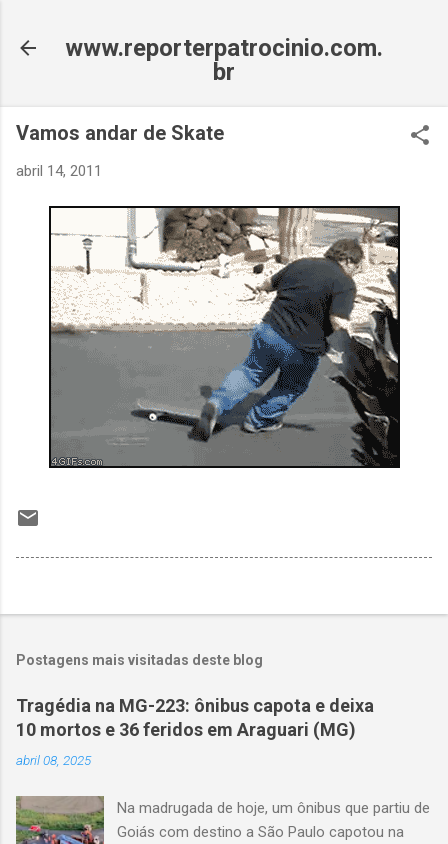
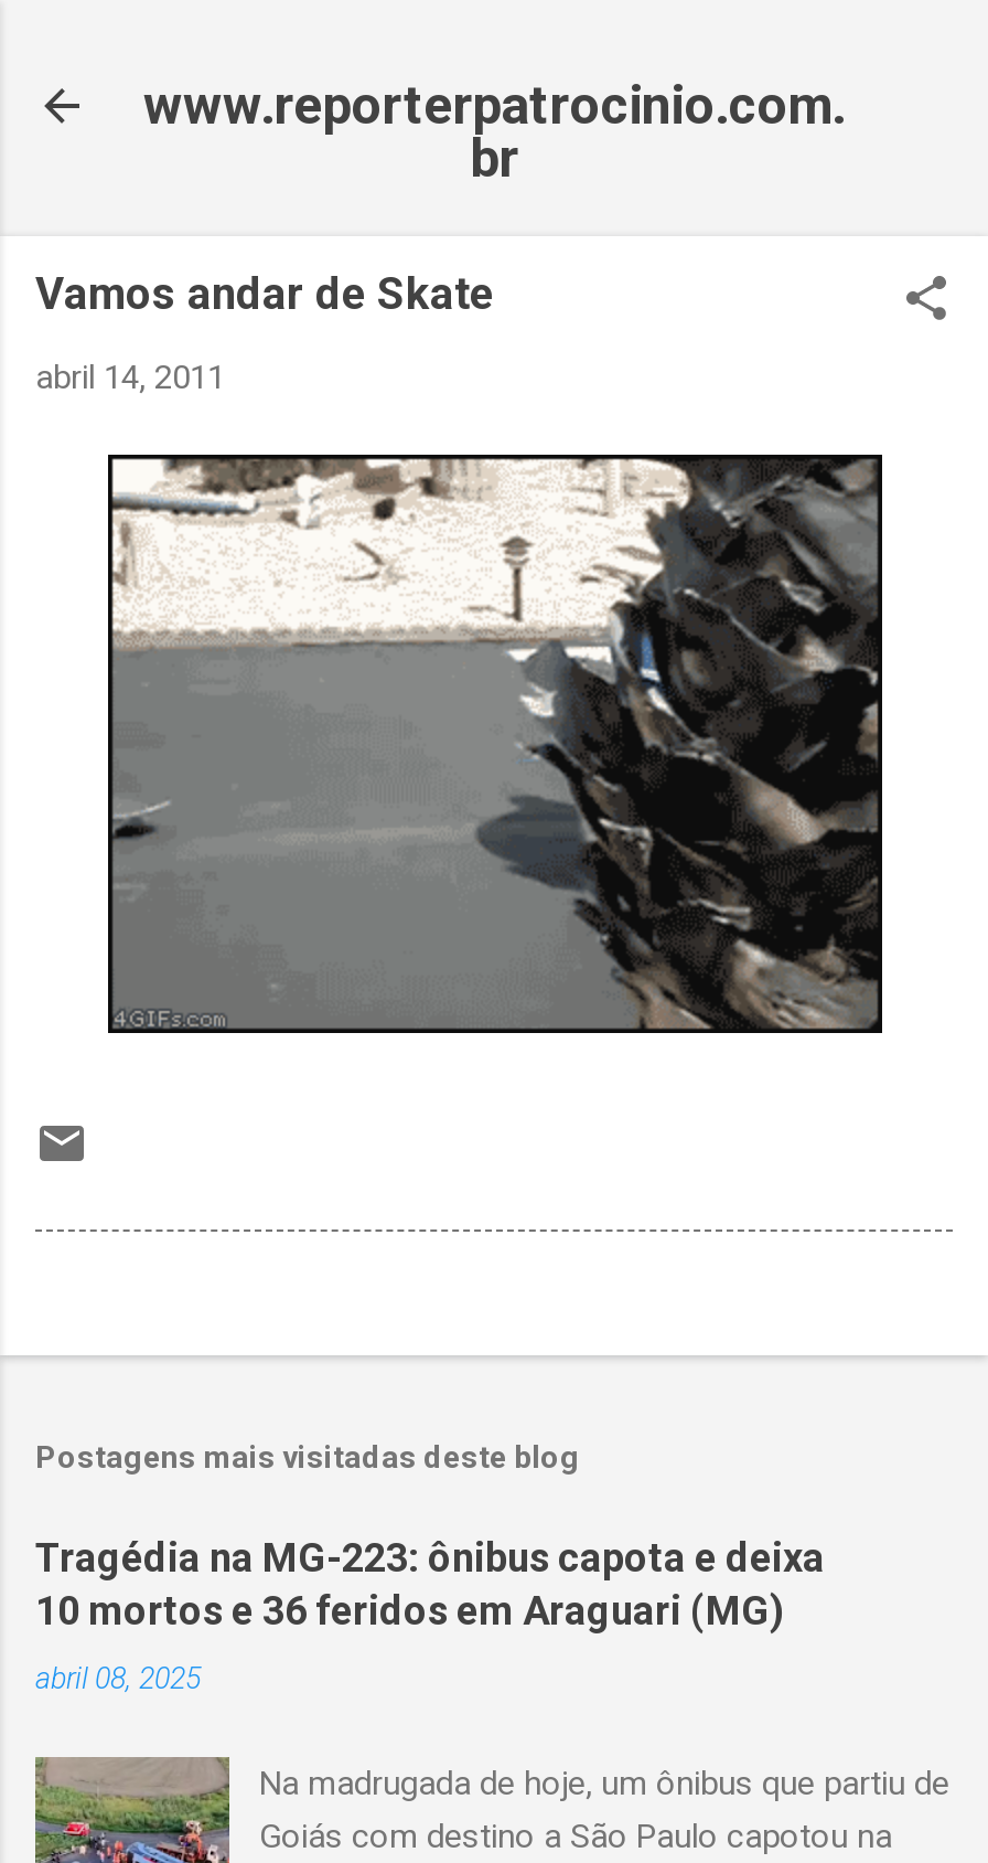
- [image]
+ [image]
